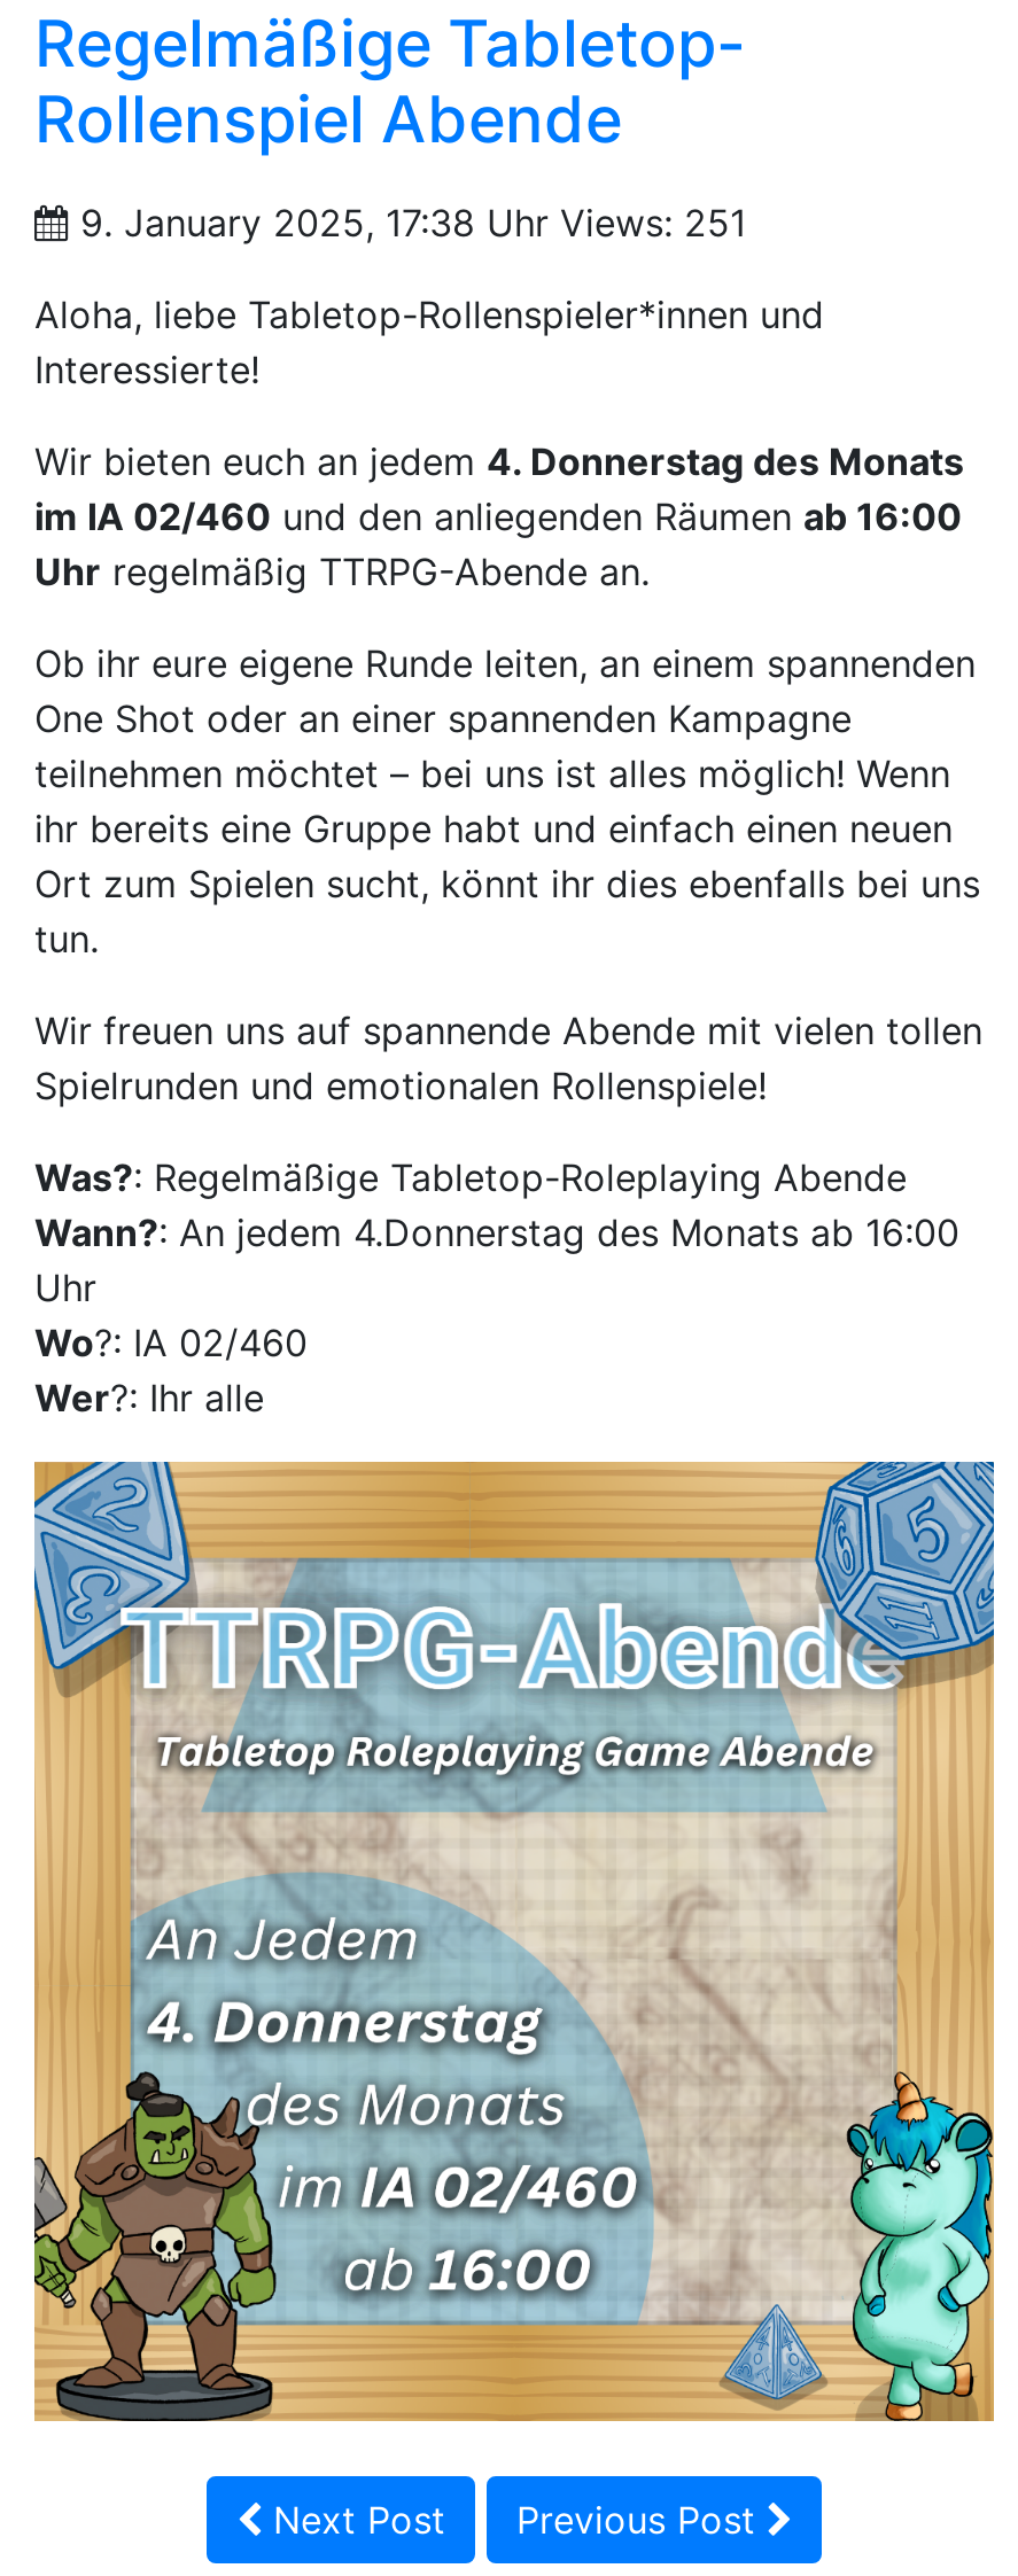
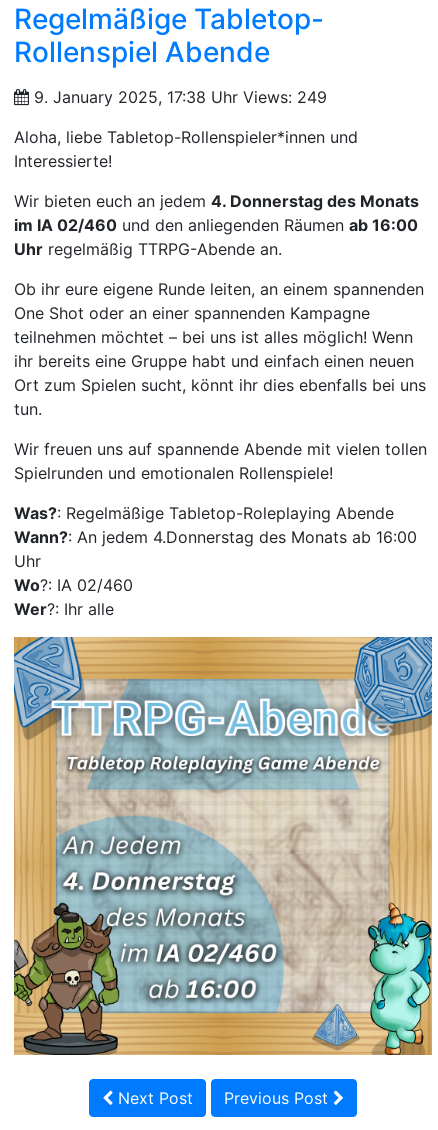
- 9. January 2025, 17:38 Uhr Views: 251
+ 9. January 2025, 17:38 Uhr Views: 249
